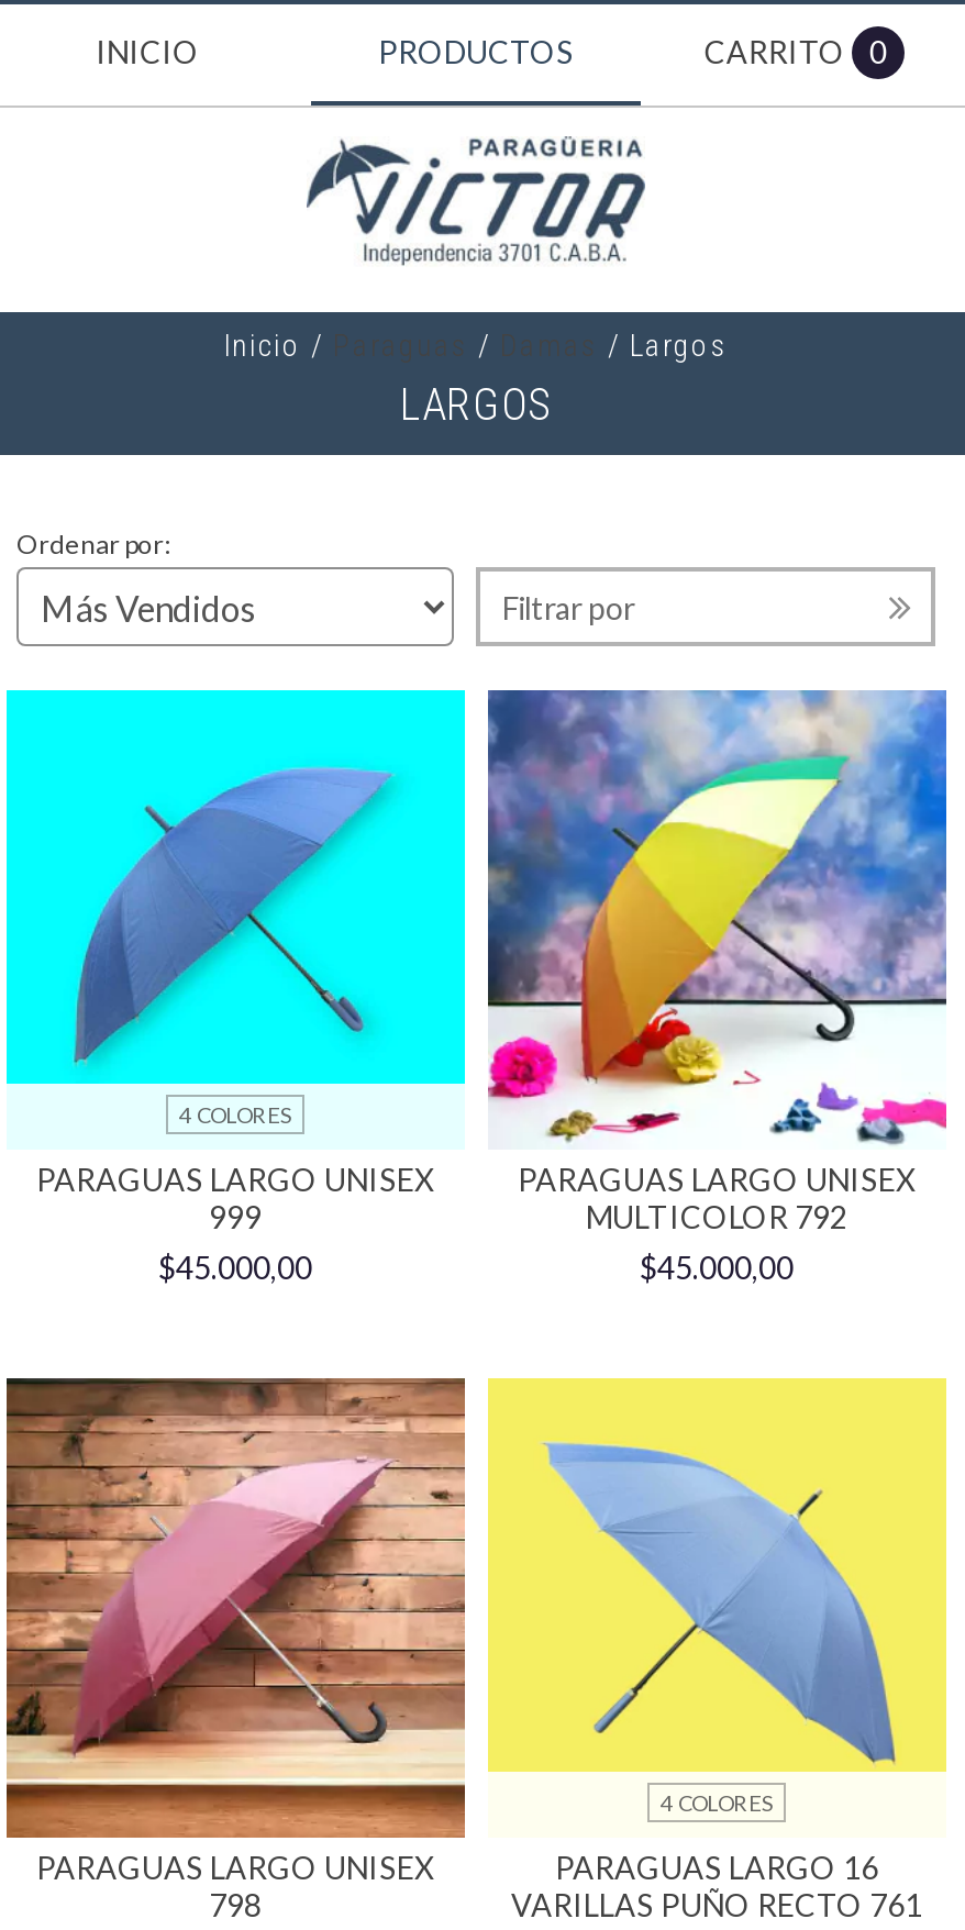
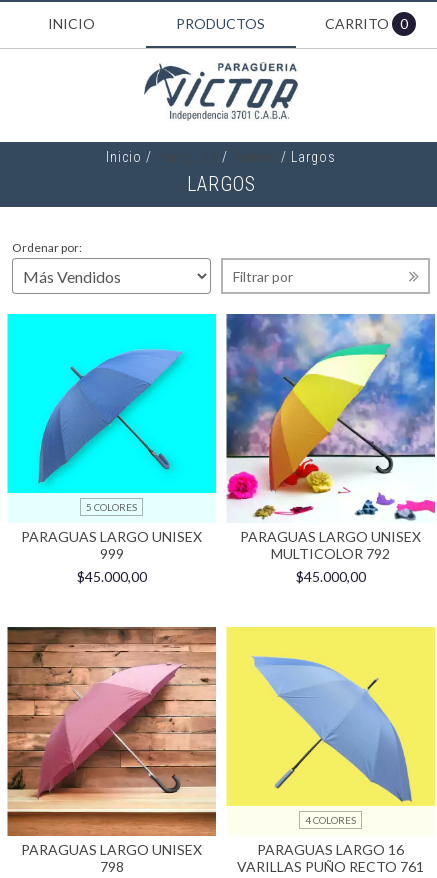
- 4 COLORES
+ 5 COLORES
